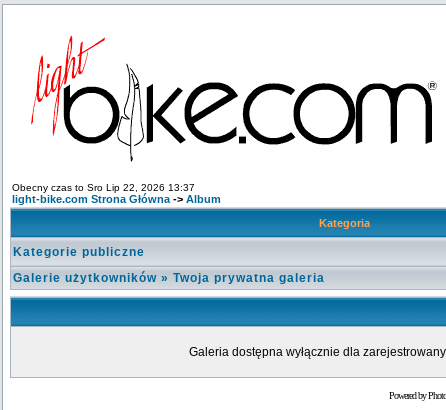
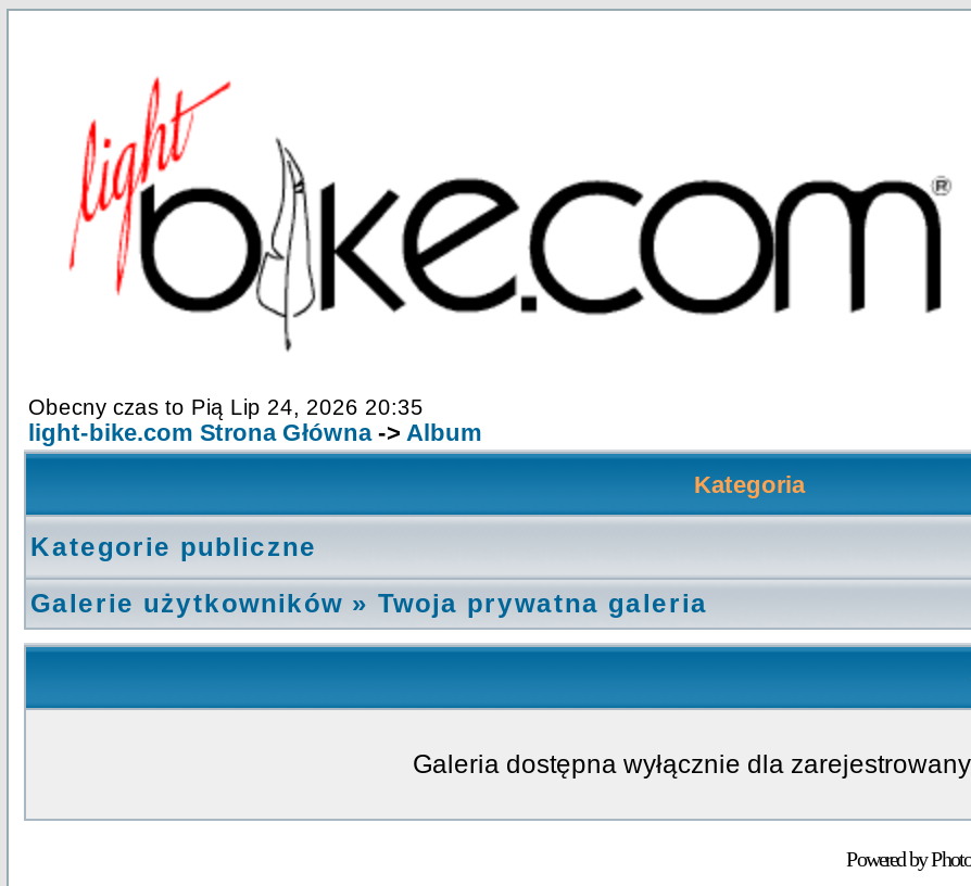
- Obecny czas to Sro Lip 22, 2026 13:37
+ Obecny czas to Pią Lip 24, 2026 20:35
